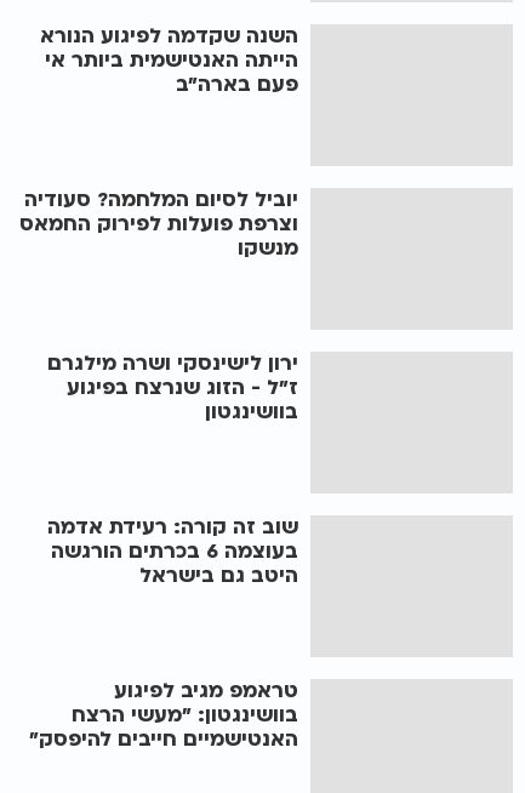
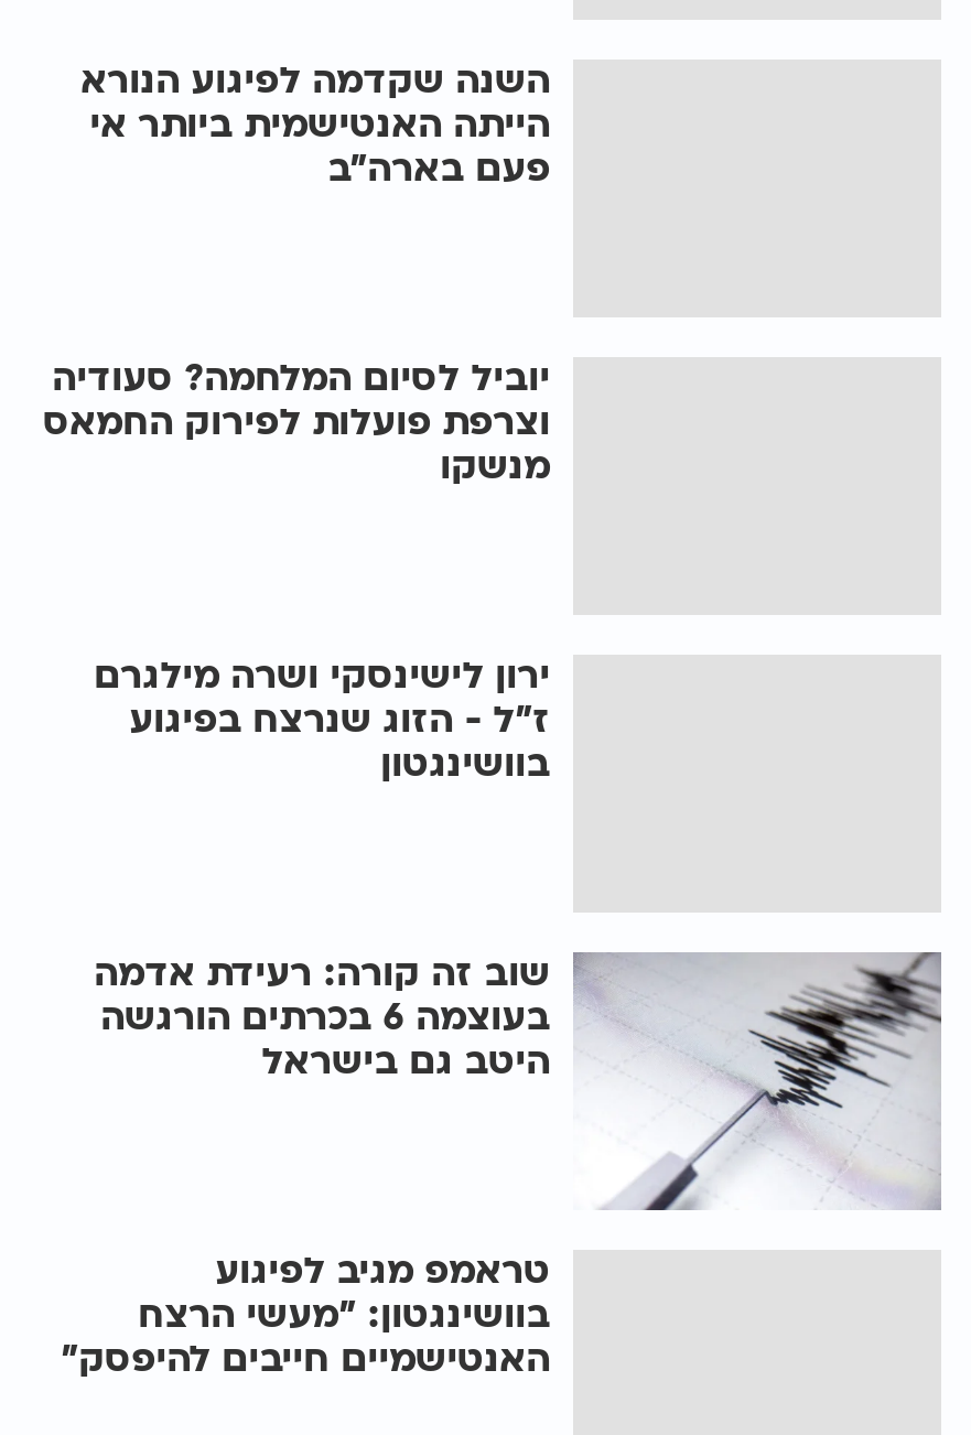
+ [image]
